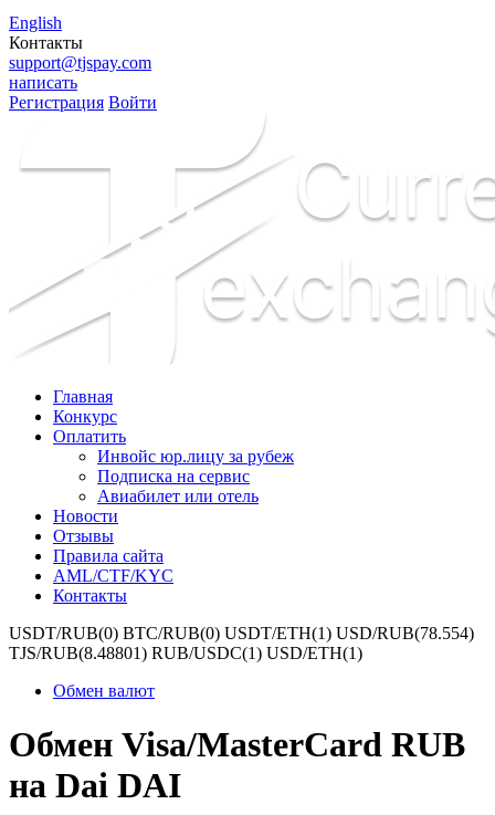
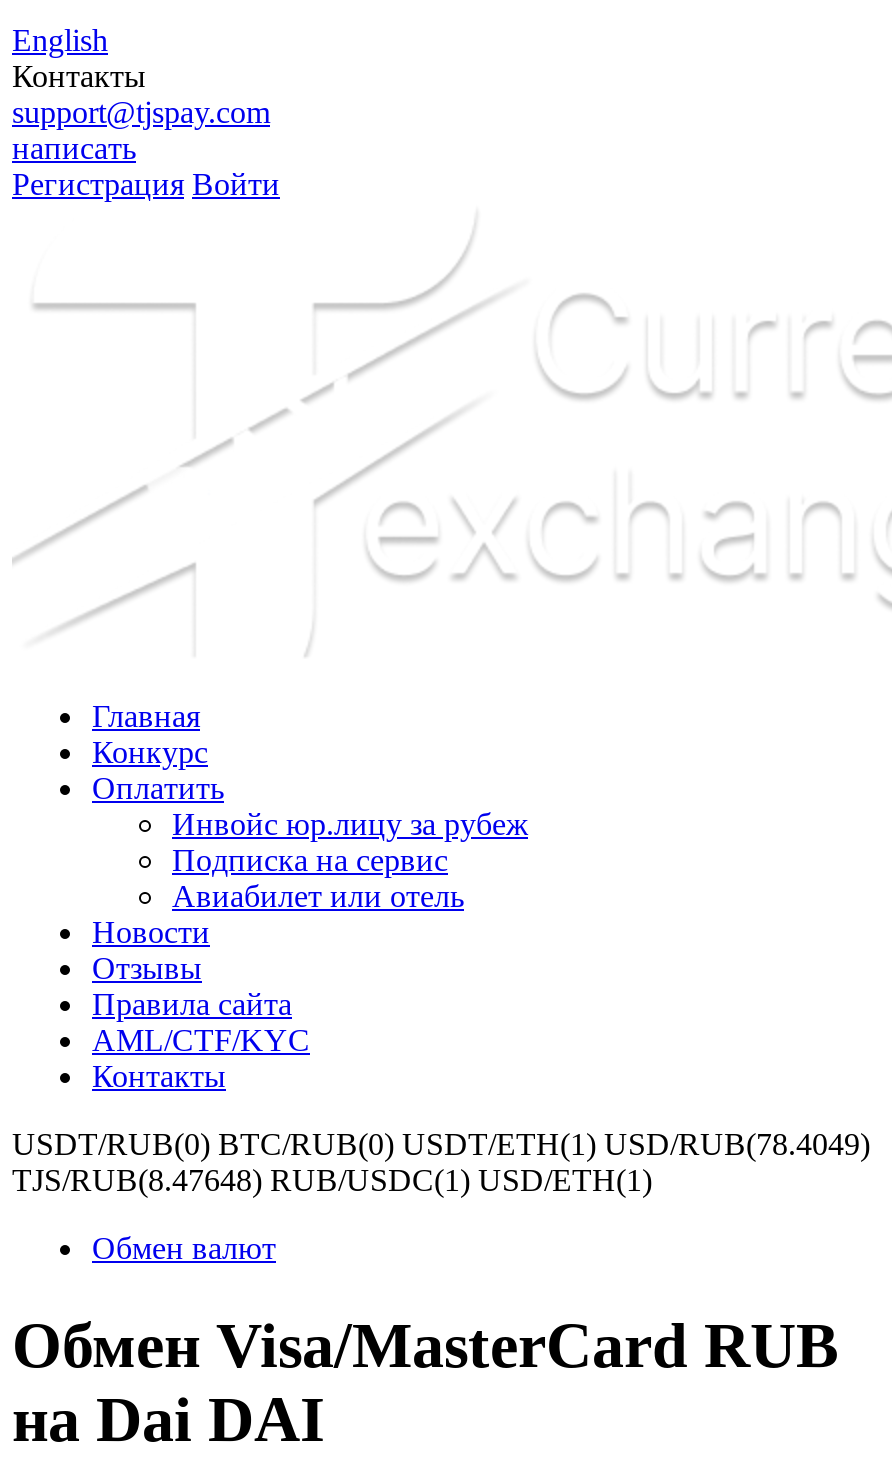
- USDT/RUB(0) BTC/RUB(0) USDT/ETH(1) USD/RUB(78.554)
+ USDT/RUB(0) BTC/RUB(0) USDT/ETH(1) USD/RUB(78.4049)

- TJS/RUB(8.48801) RUB/USDC(1) USD/ETH(1)
+ TJS/RUB(8.47648) RUB/USDC(1) USD/ETH(1)
